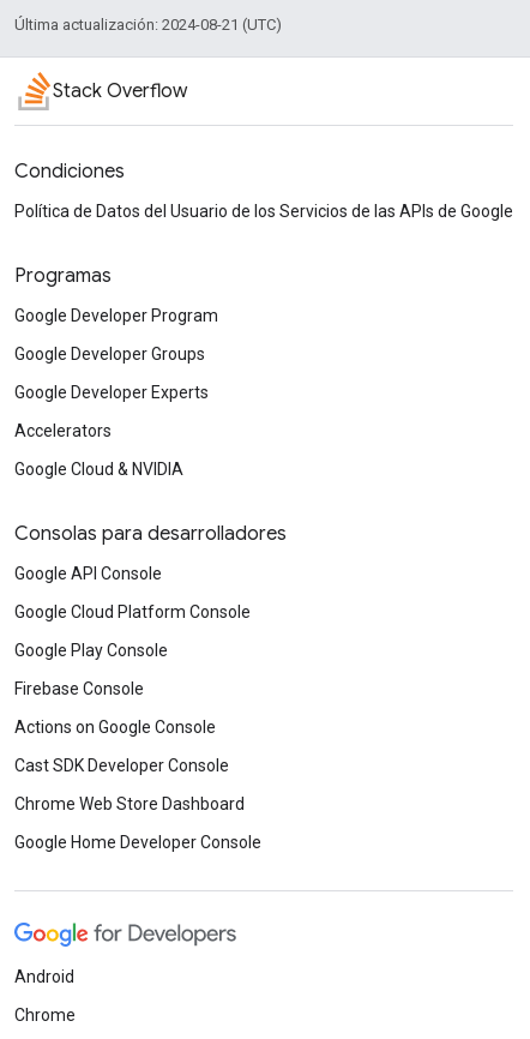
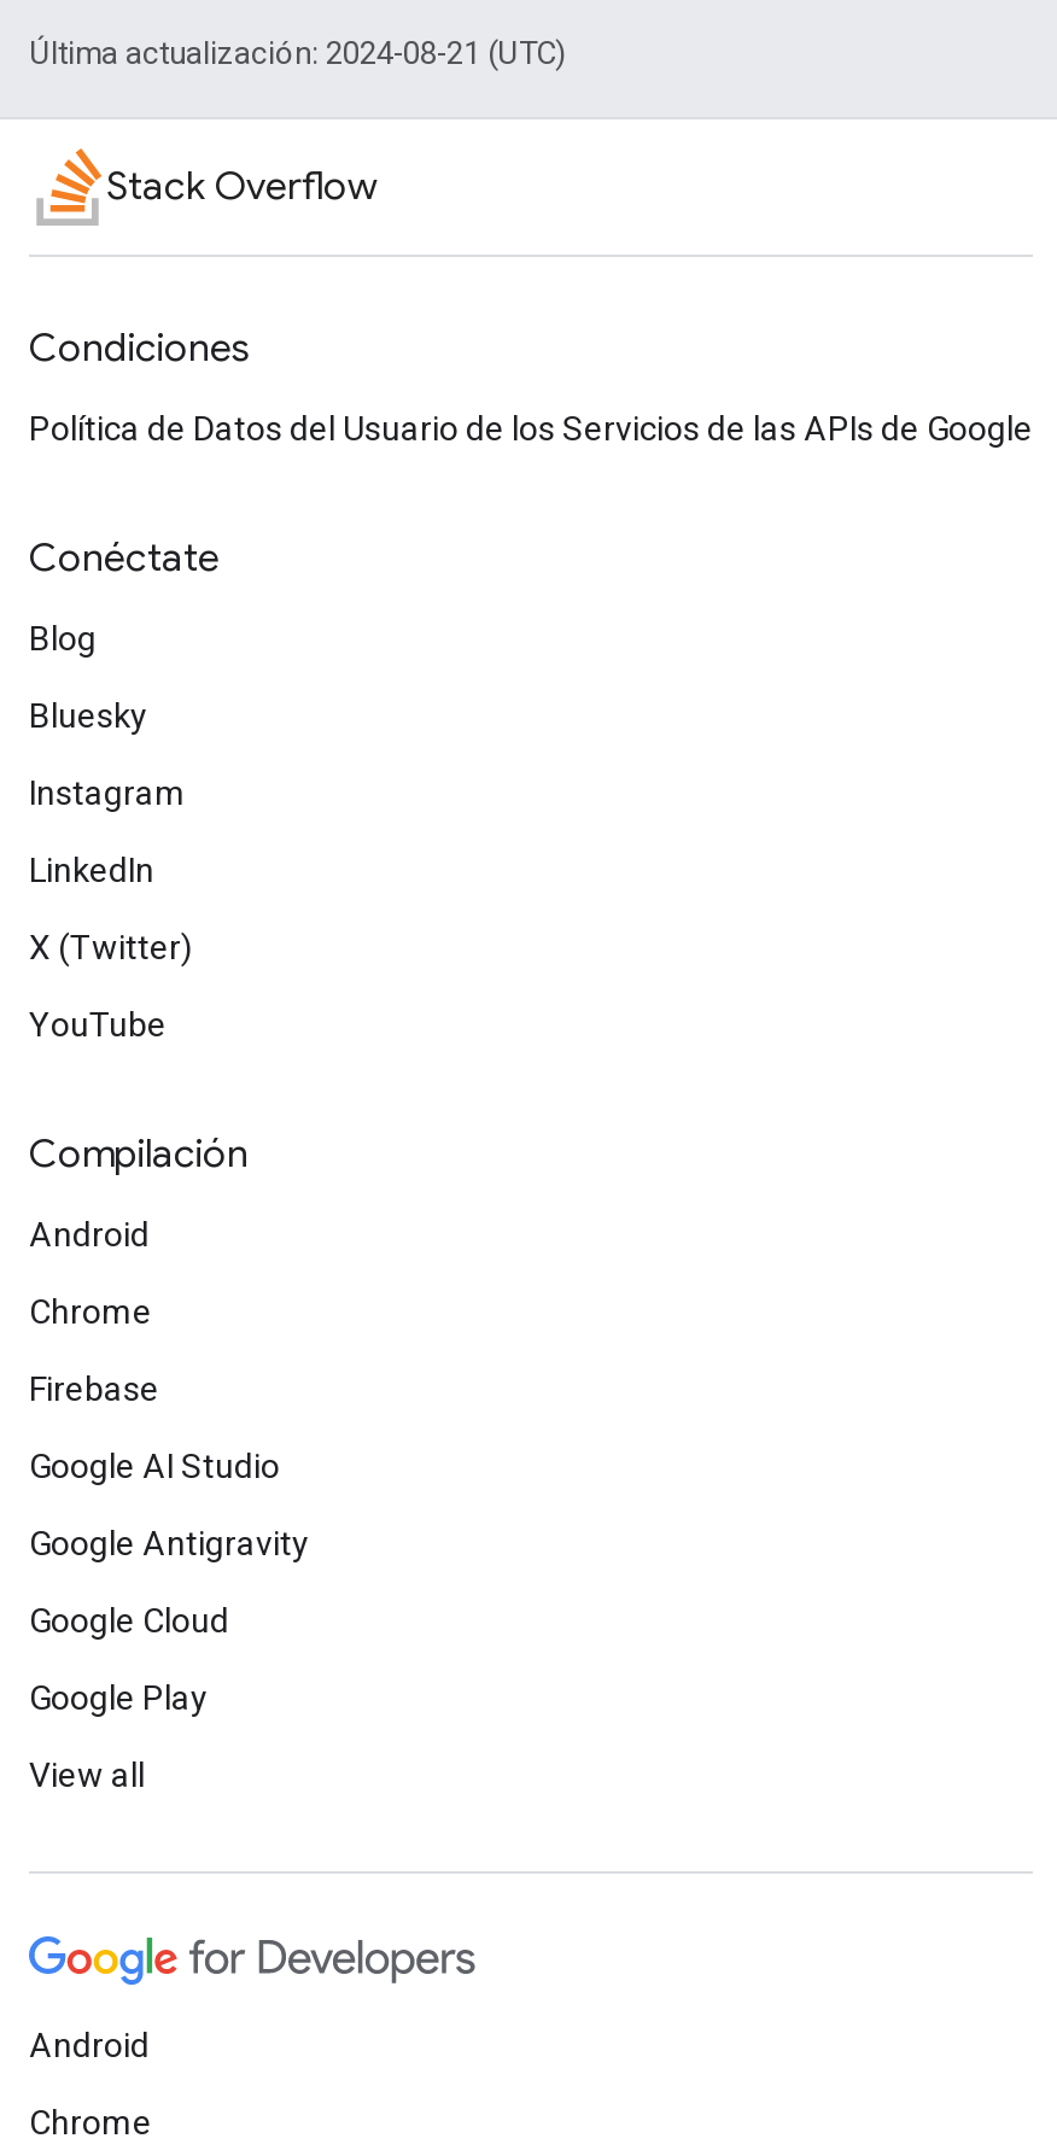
- Programas
- Google Developer Program
- Google Developer Groups
- Google Developer Experts
- Accelerators
- Google Cloud & NVIDIA
- Consolas para desarrolladores
- Google API Console
- Google Cloud Platform Console
- Google Play Console
- Firebase Console
- Actions on Google Console
- Cast SDK Developer Console
- Chrome Web Store Dashboard
- Google Home Developer Console
+ Conéctate
+ Blog
+ Bluesky
+ Instagram
+ LinkedIn
+ X (Twitter)
+ YouTube
+ Compilación
+ Android
+ Chrome
+ Firebase
+ Google AI Studio
+ Google Antigravity
+ Google Cloud
+ Google Play
+ View all
